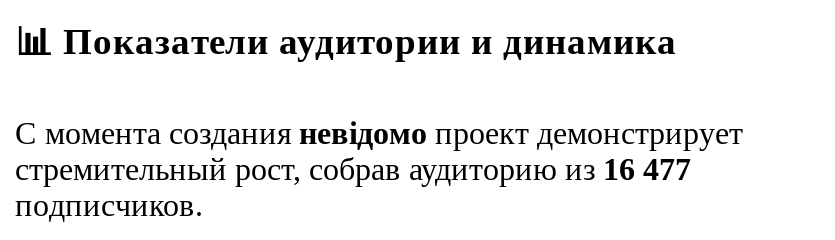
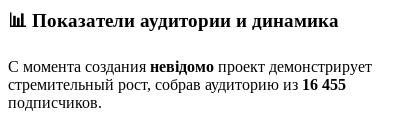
- стремительный рост, собрав аудиторию из 16 477
+ стремительный рост, собрав аудиторию из 16 455
